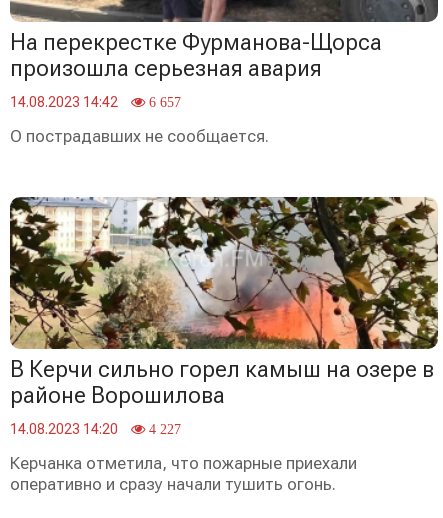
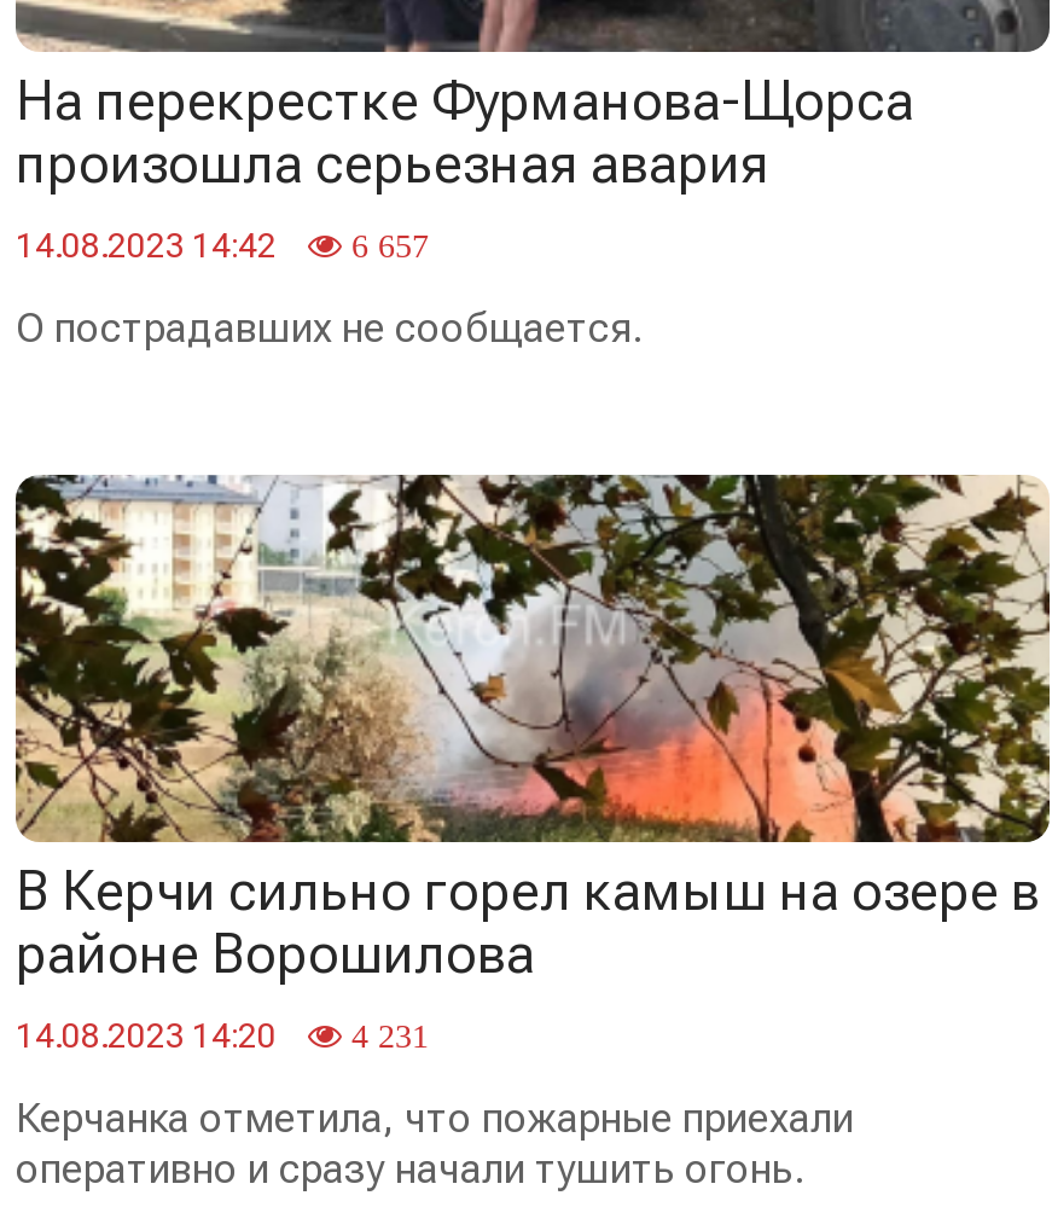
- 14.08.2023 14:20 4 227
+ 14.08.2023 14:20 4 231
